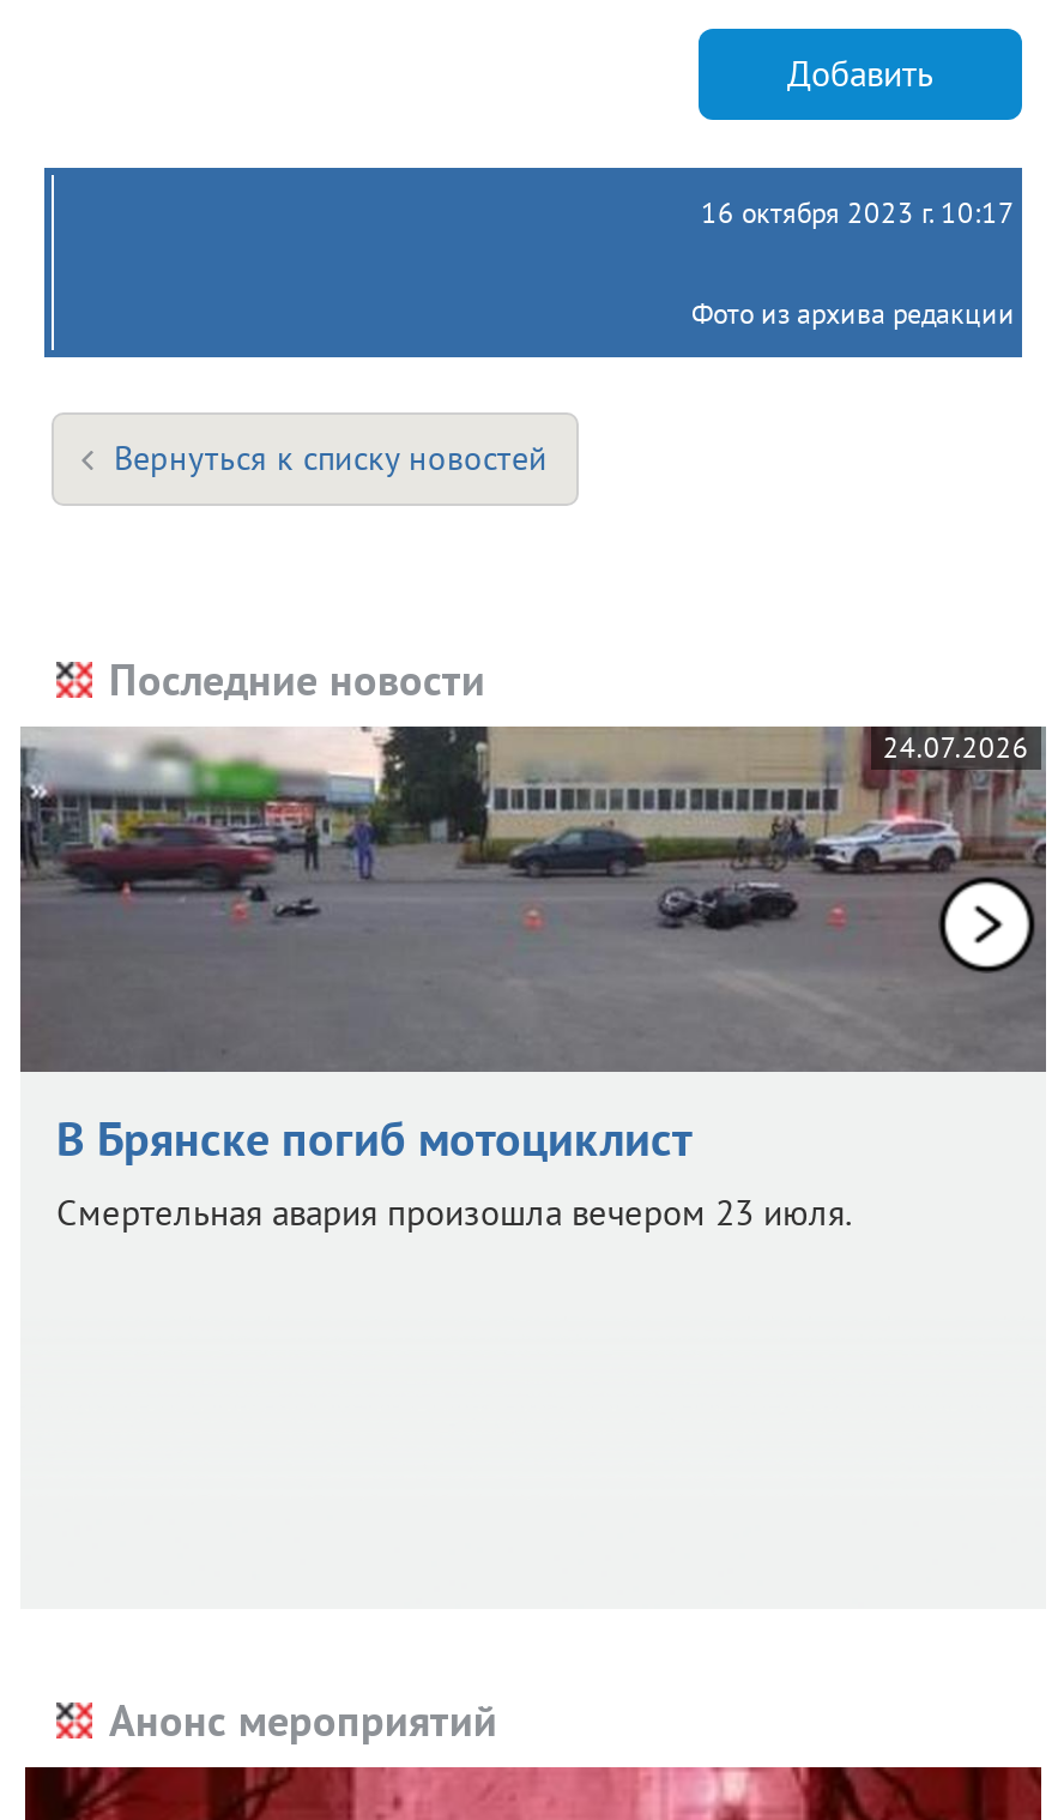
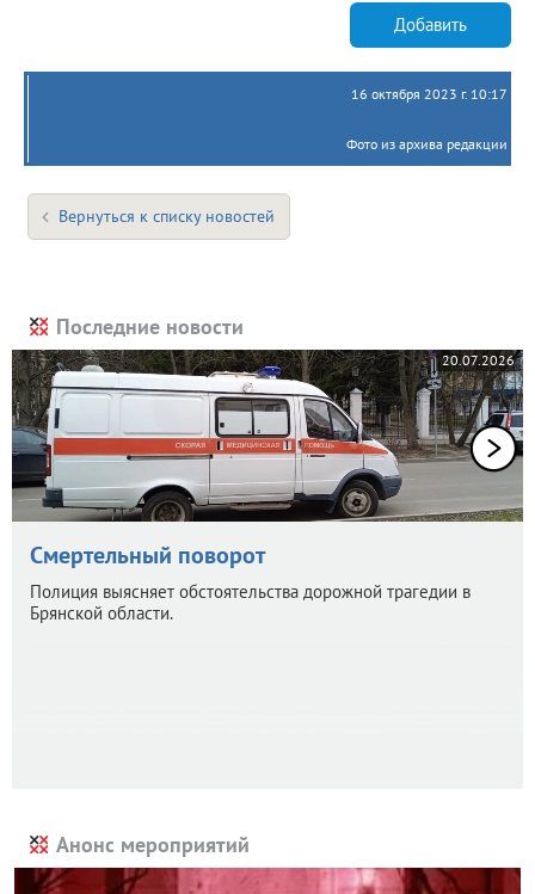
- [image]
- 24.07.2026
+ [image]
+ 20.07.2026

- В Брянске погиб мотоциклист
- Смертельная авария произошла вечером 23 июля.
+ Смертельный поворот
+ Полиция выясняет обстоятельства дорожной трагедии в
+ Брянской области.
